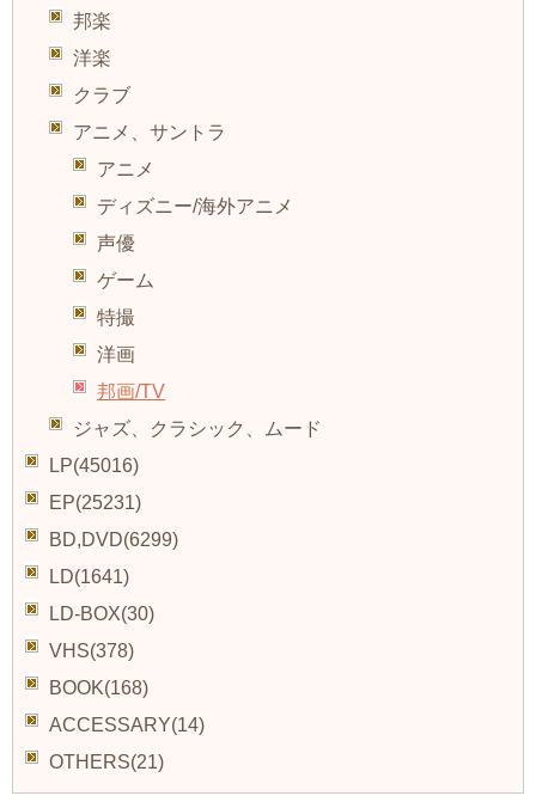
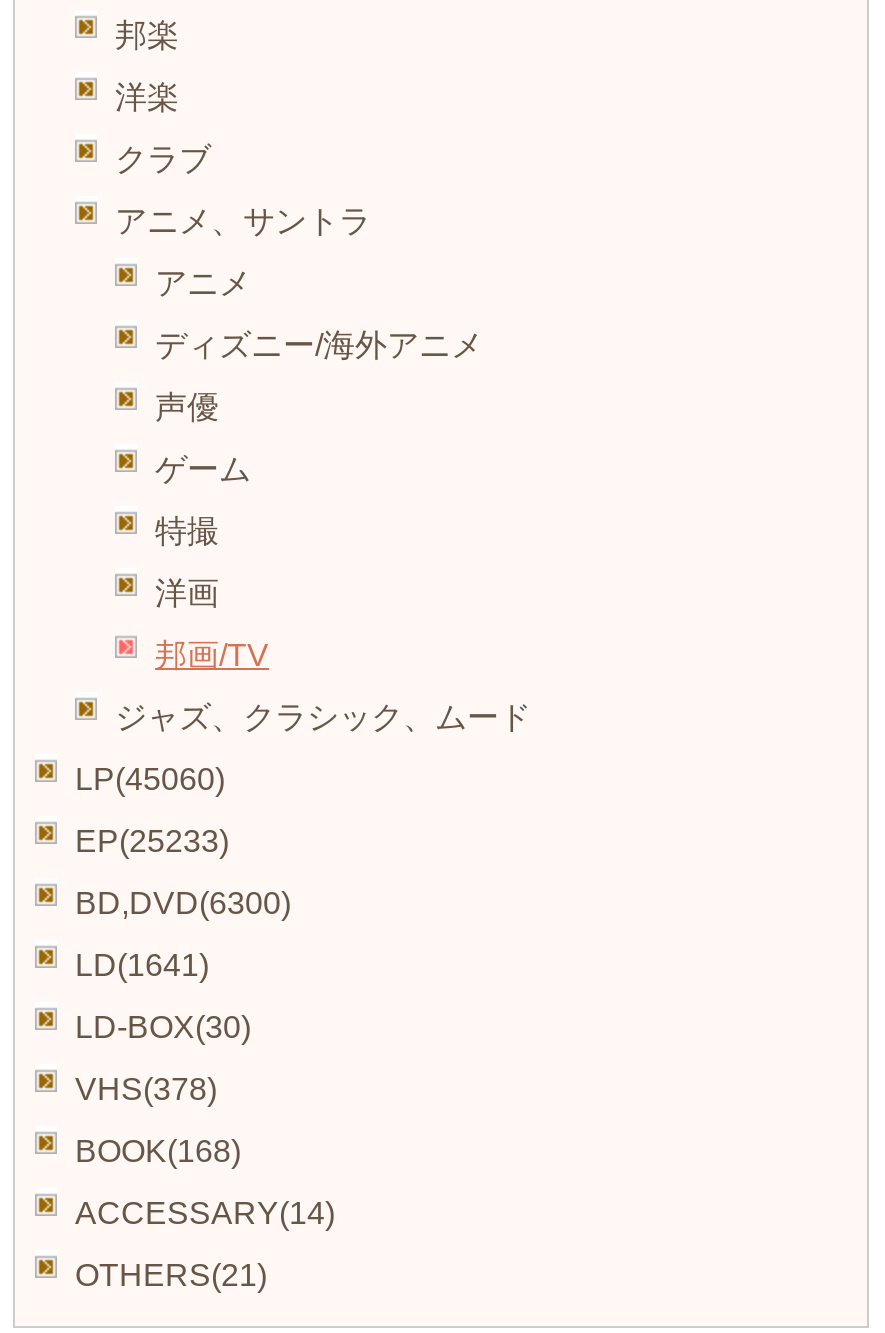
- LP(45016)
+ LP(45060)

- EP(25231)
+ EP(25233)

- BD,DVD(6299)
+ BD,DVD(6300)
